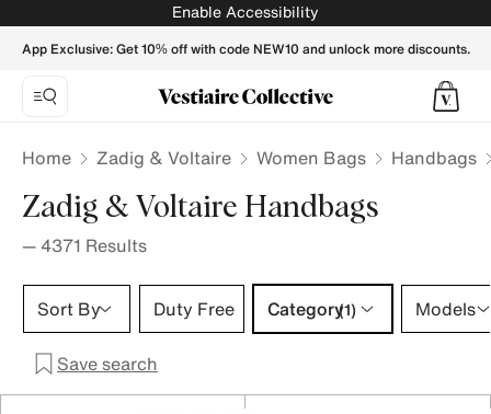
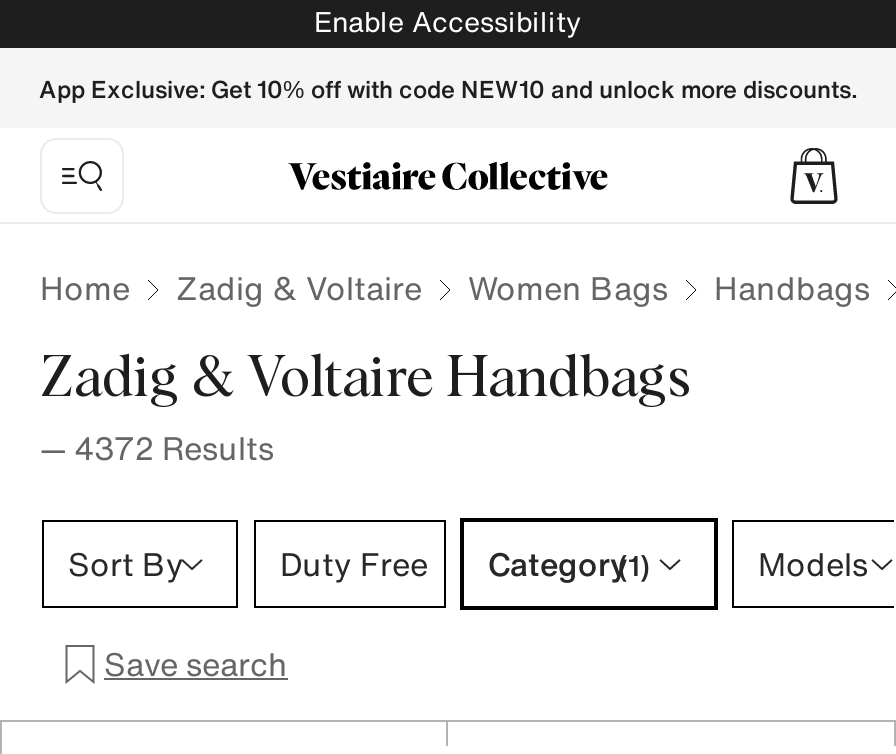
- — 4371 Results
+ — 4372 Results
